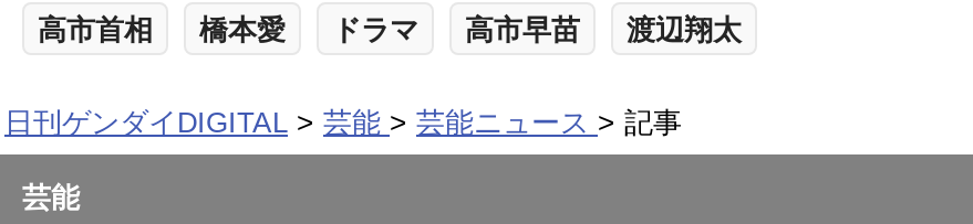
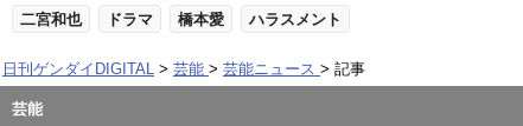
- 高市首相
- 橋本愛
+ 二宮和也

- 高市早苗
- 渡辺翔太
+ 橋本愛
+ ハラスメント
